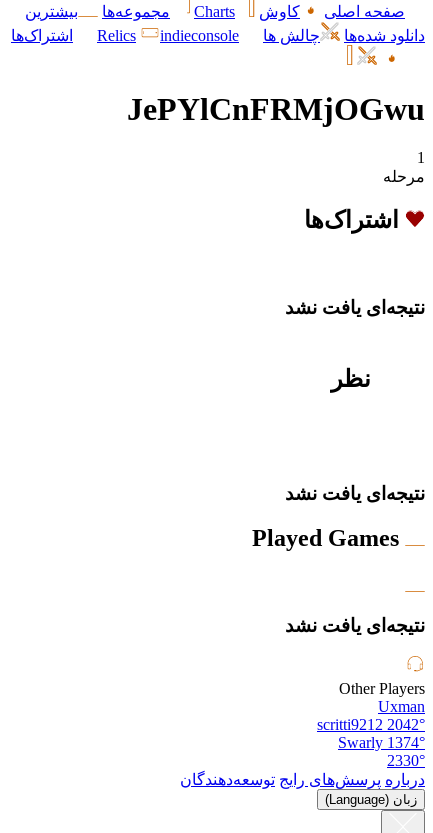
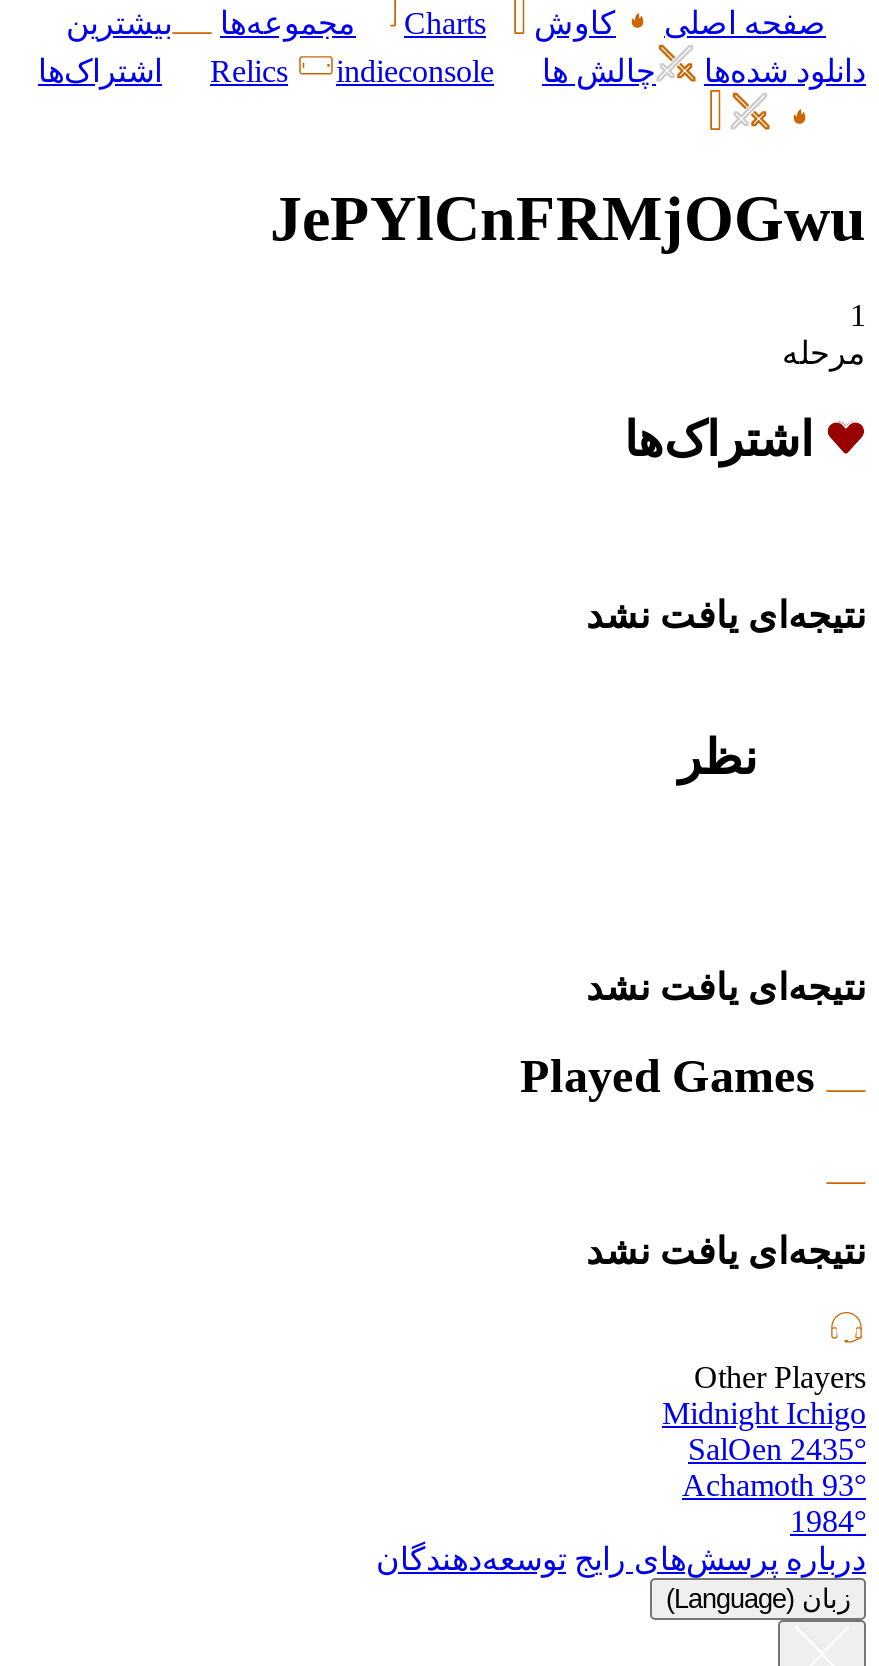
- Uxman
- 2042°
- scritti9212
- 1374°
- Swarly
- 2330°
+ Midnight Ichigo
+ 2435°
+ SalOen
+ 93°
+ Achamoth
+ 1984°
